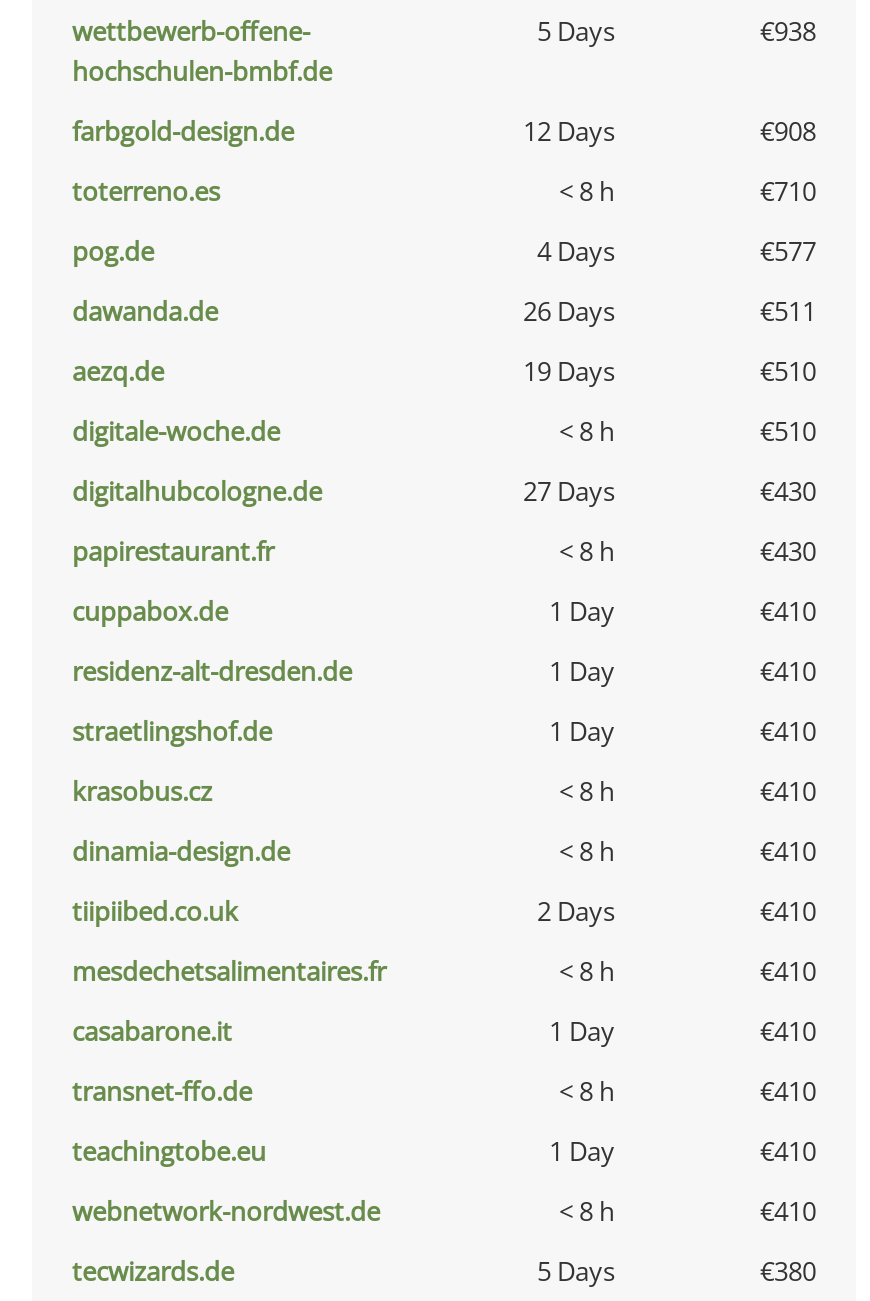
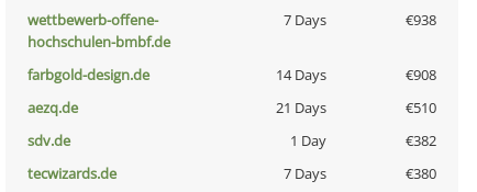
- 5 Days
+ 7 Days

- 12 Days
+ 14 Days

- toterreno.es
- < 8 h
- €710
- pog.de
- 4 Days
- €577
- dawanda.de
- 26 Days
- €511

- 19 Days
+ 21 Days

- digitale-woche.de
- < 8 h
- €510
- digitalhubcologne.de
- 27 Days
- €430
- papirestaurant.fr
- < 8 h
- €430
- cuppabox.de
+ sdv.de

- €410
- residenz-alt-dresden.de
- 1 Day
- €410
- straetlingshof.de
- 1 Day
- €410
- krasobus.cz
- < 8 h
- €410
- dinamia-design.de
- < 8 h
- €410
- tiipiibed.co.uk
- 2 Days
- €410
- mesdechetsalimentaires.fr
- < 8 h
- €410
- casabarone.it
- 1 Day
- €410
- transnet-ffo.de
- < 8 h
- €410
- teachingtobe.eu
- 1 Day
- €410
- webnetwork-nordwest.de
- < 8 h
- €410
+ €382

- 5 Days
+ 7 Days
